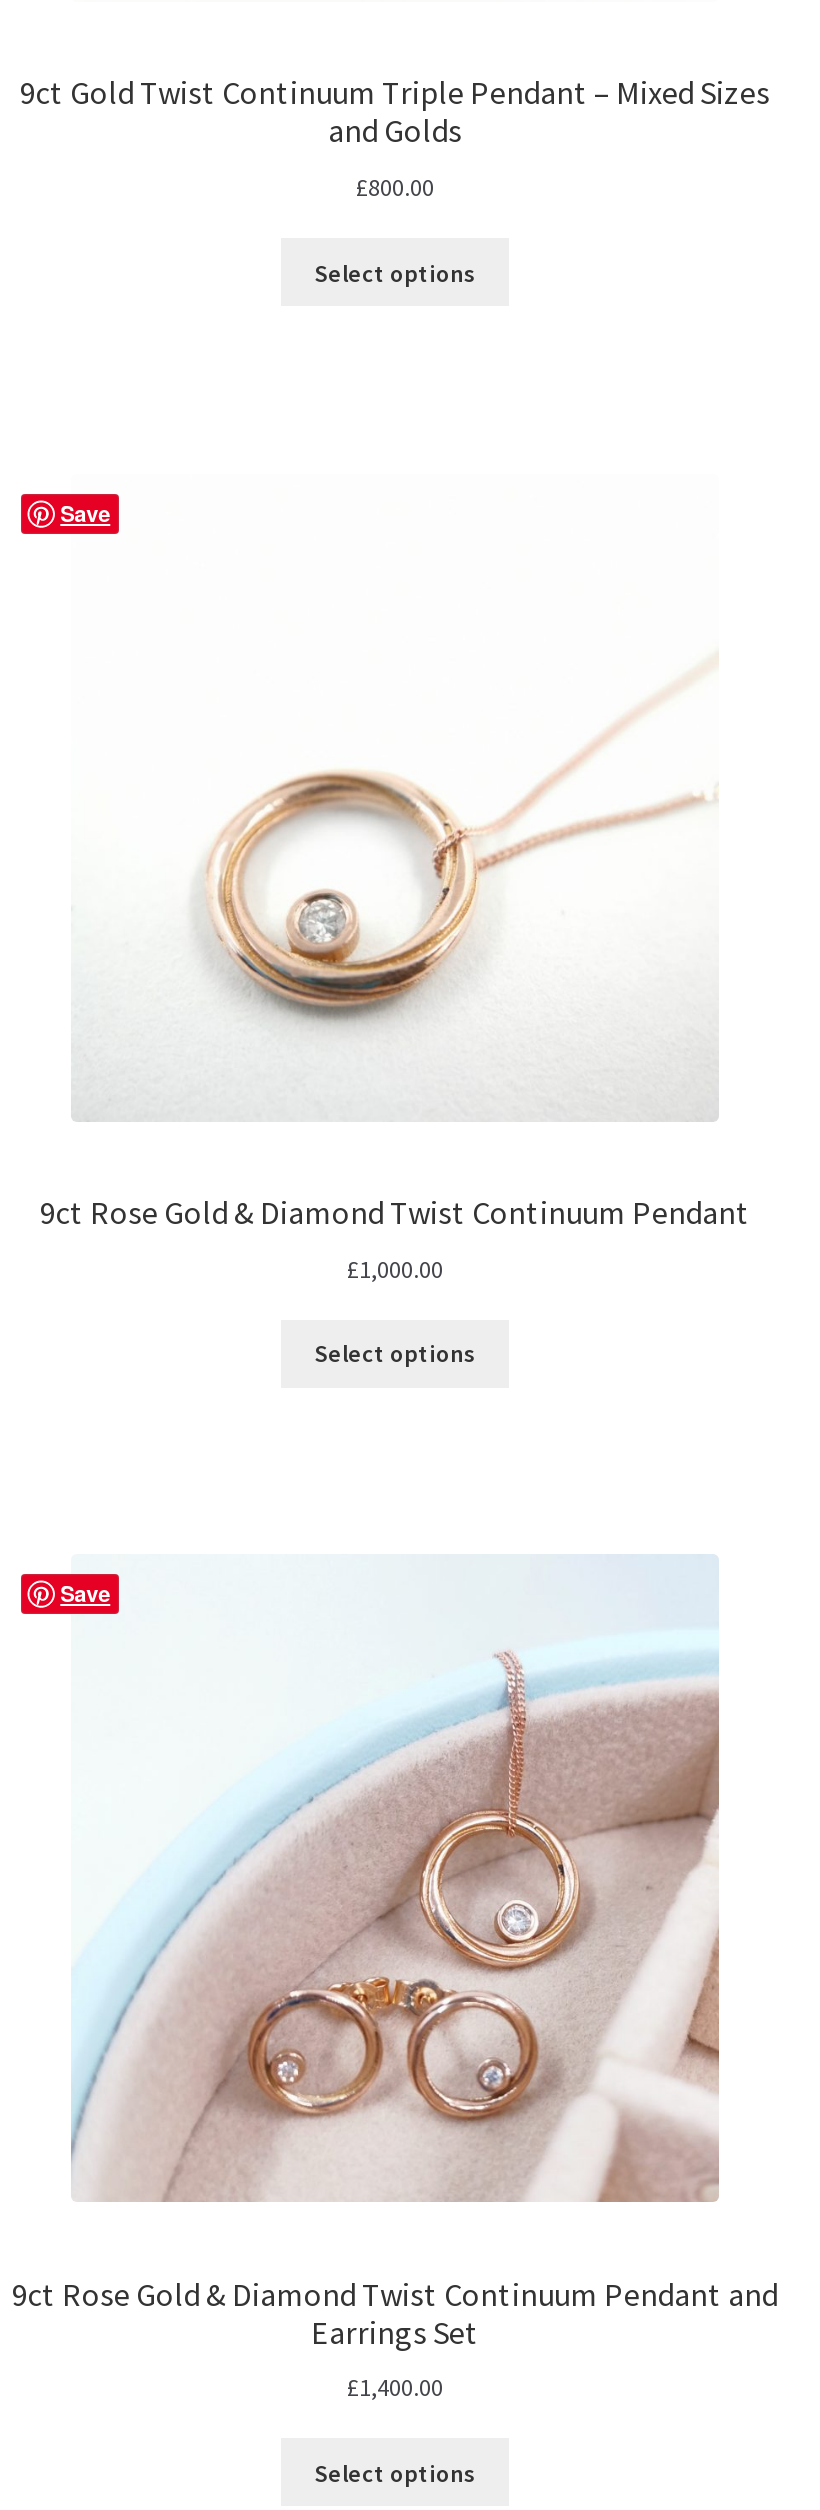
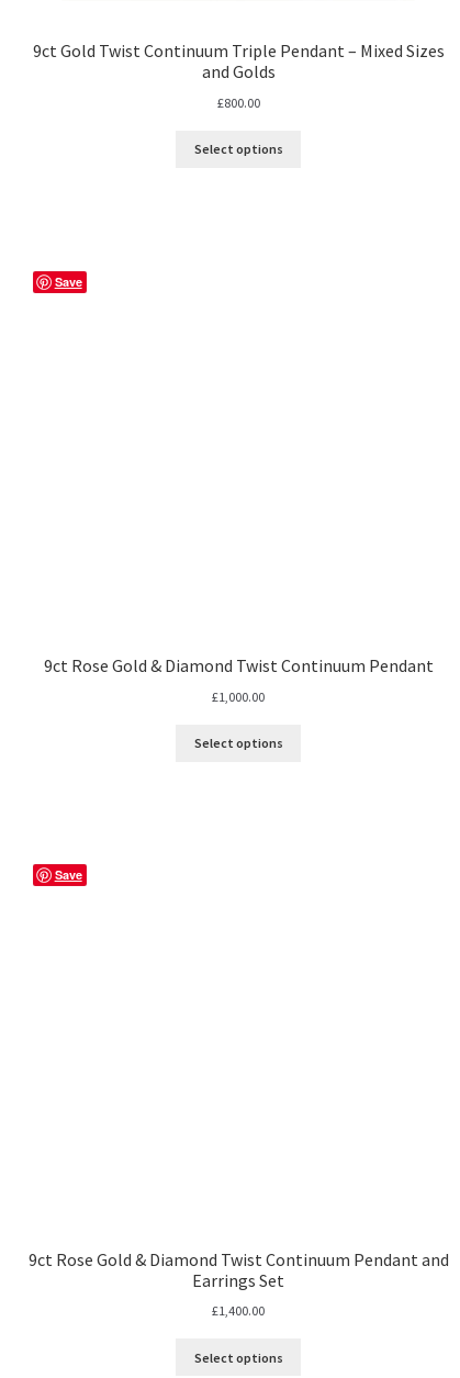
- [image]

- [image]
